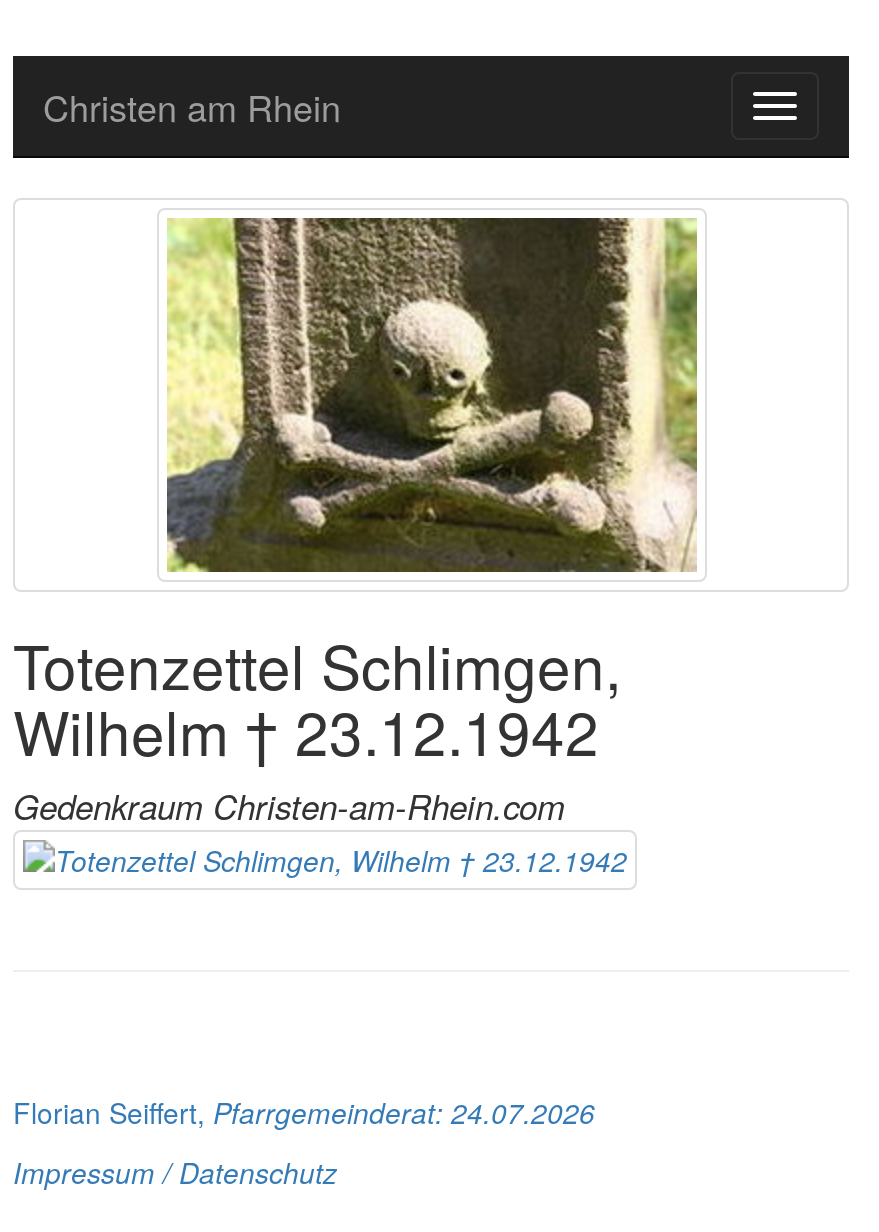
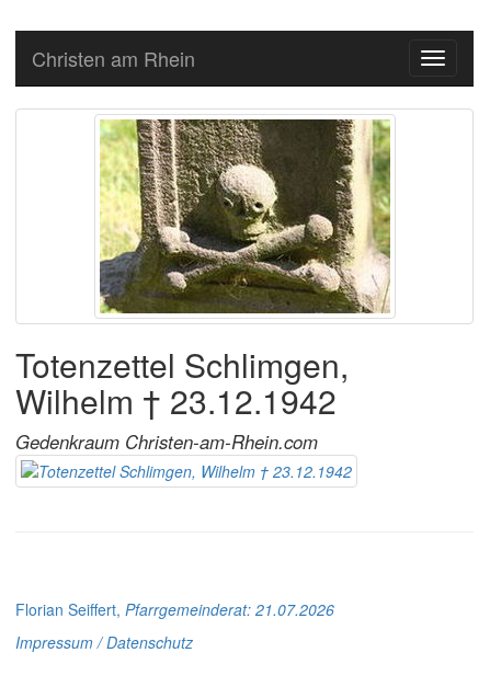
- Florian Seiffert, Pfarrgemeinderat: 24.07.2026
+ Florian Seiffert, Pfarrgemeinderat: 21.07.2026
